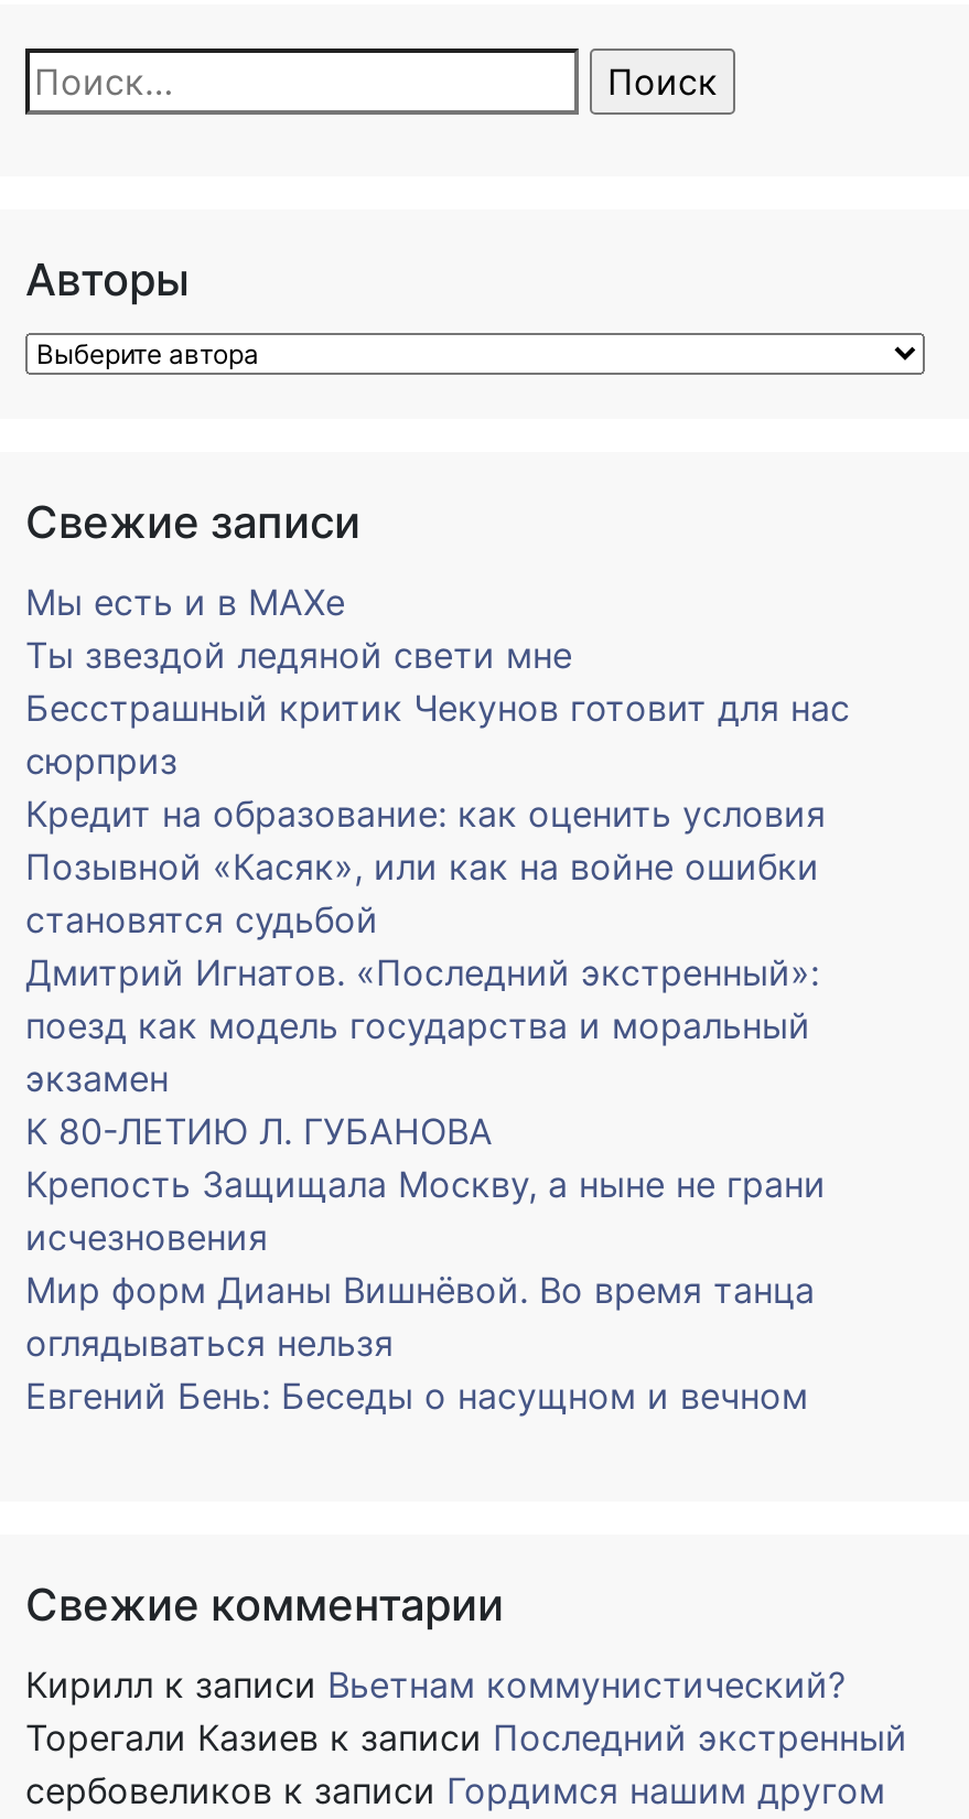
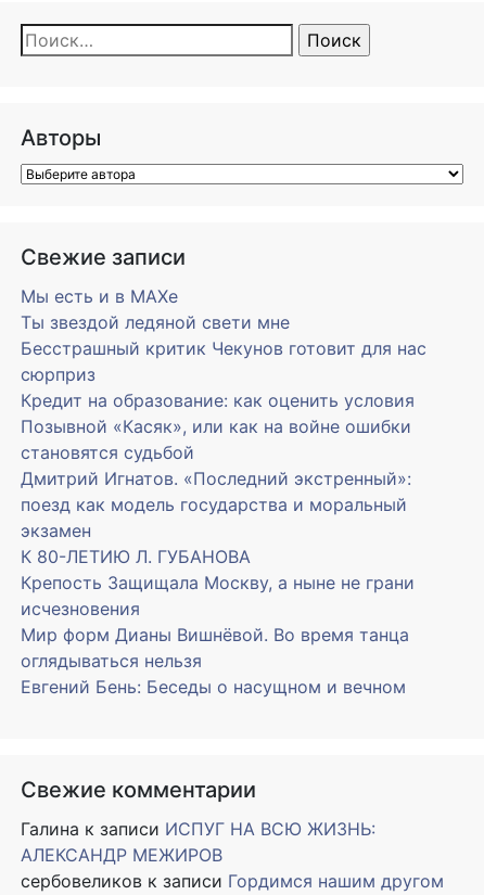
- Кирилл к записи Вьетнам коммунистический?
- Торегали Казиев к записи Последний экстренный
+ Галина к записи ИСПУГ НА ВСЮ ЖИЗНЬ:
+ АЛЕКСАНДР МЕЖИРОВ
